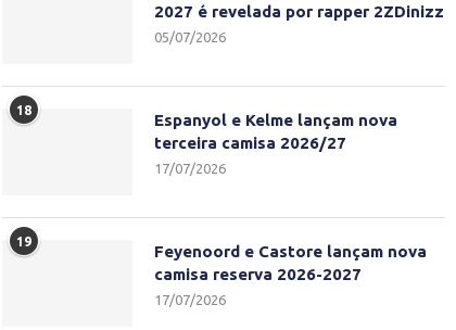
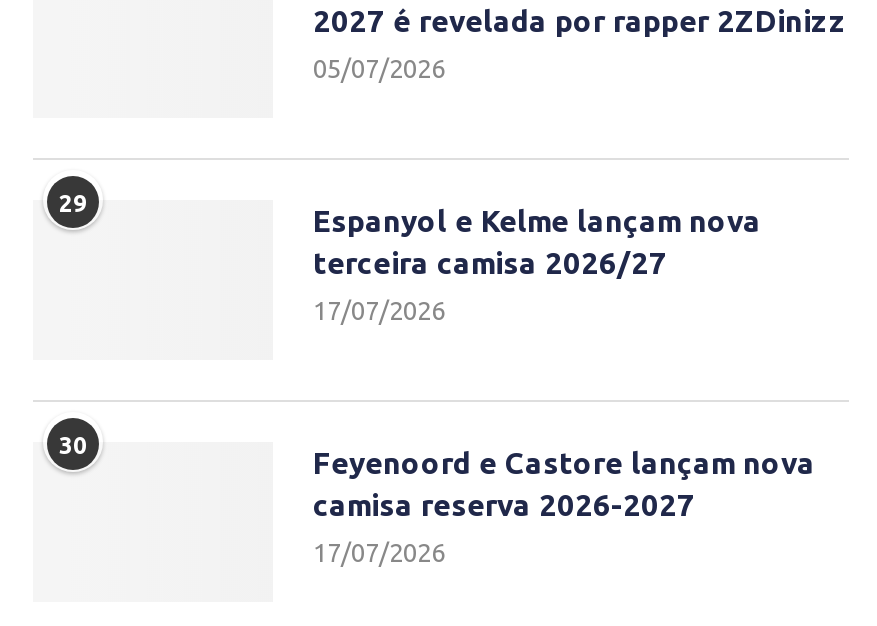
- 18
+ 29

- 19
+ 30
